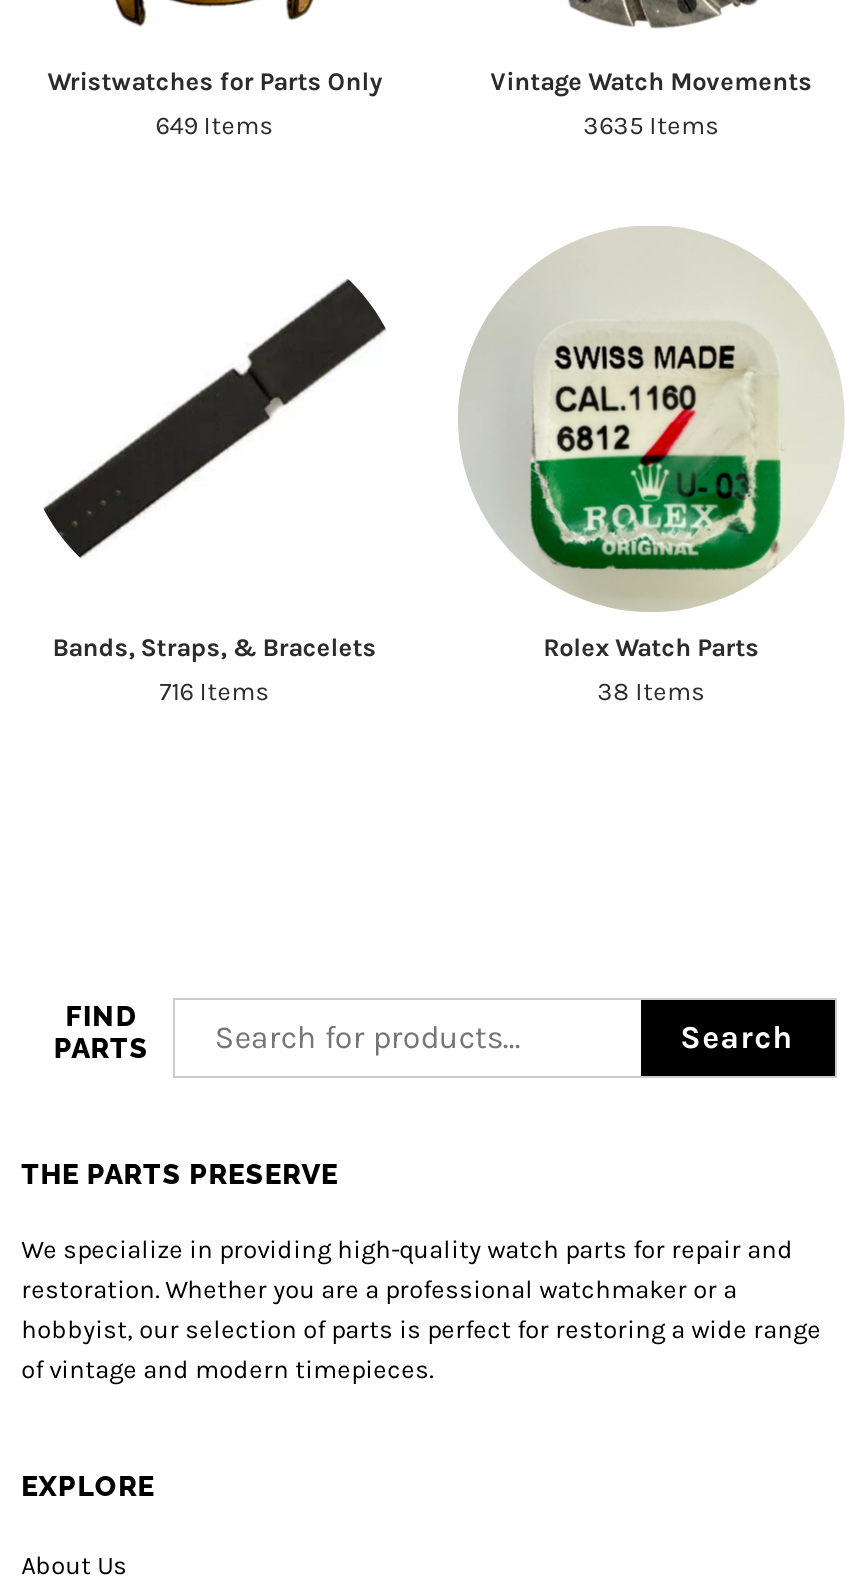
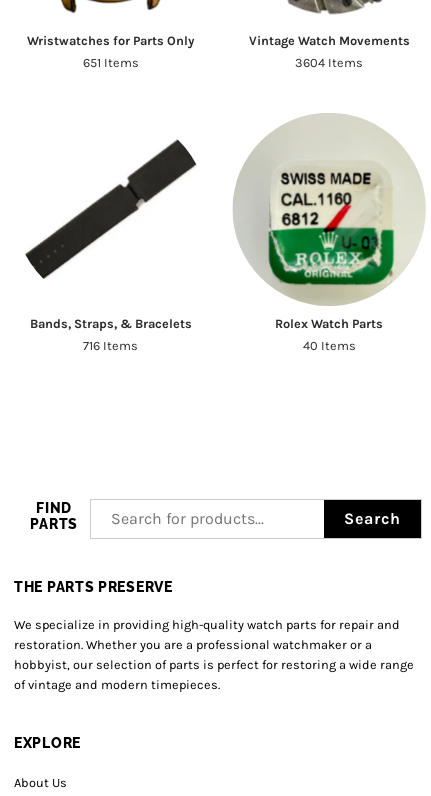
- 649 Items
+ 651 Items

- 3635 Items
+ 3604 Items

- 38 Items
+ 40 Items
